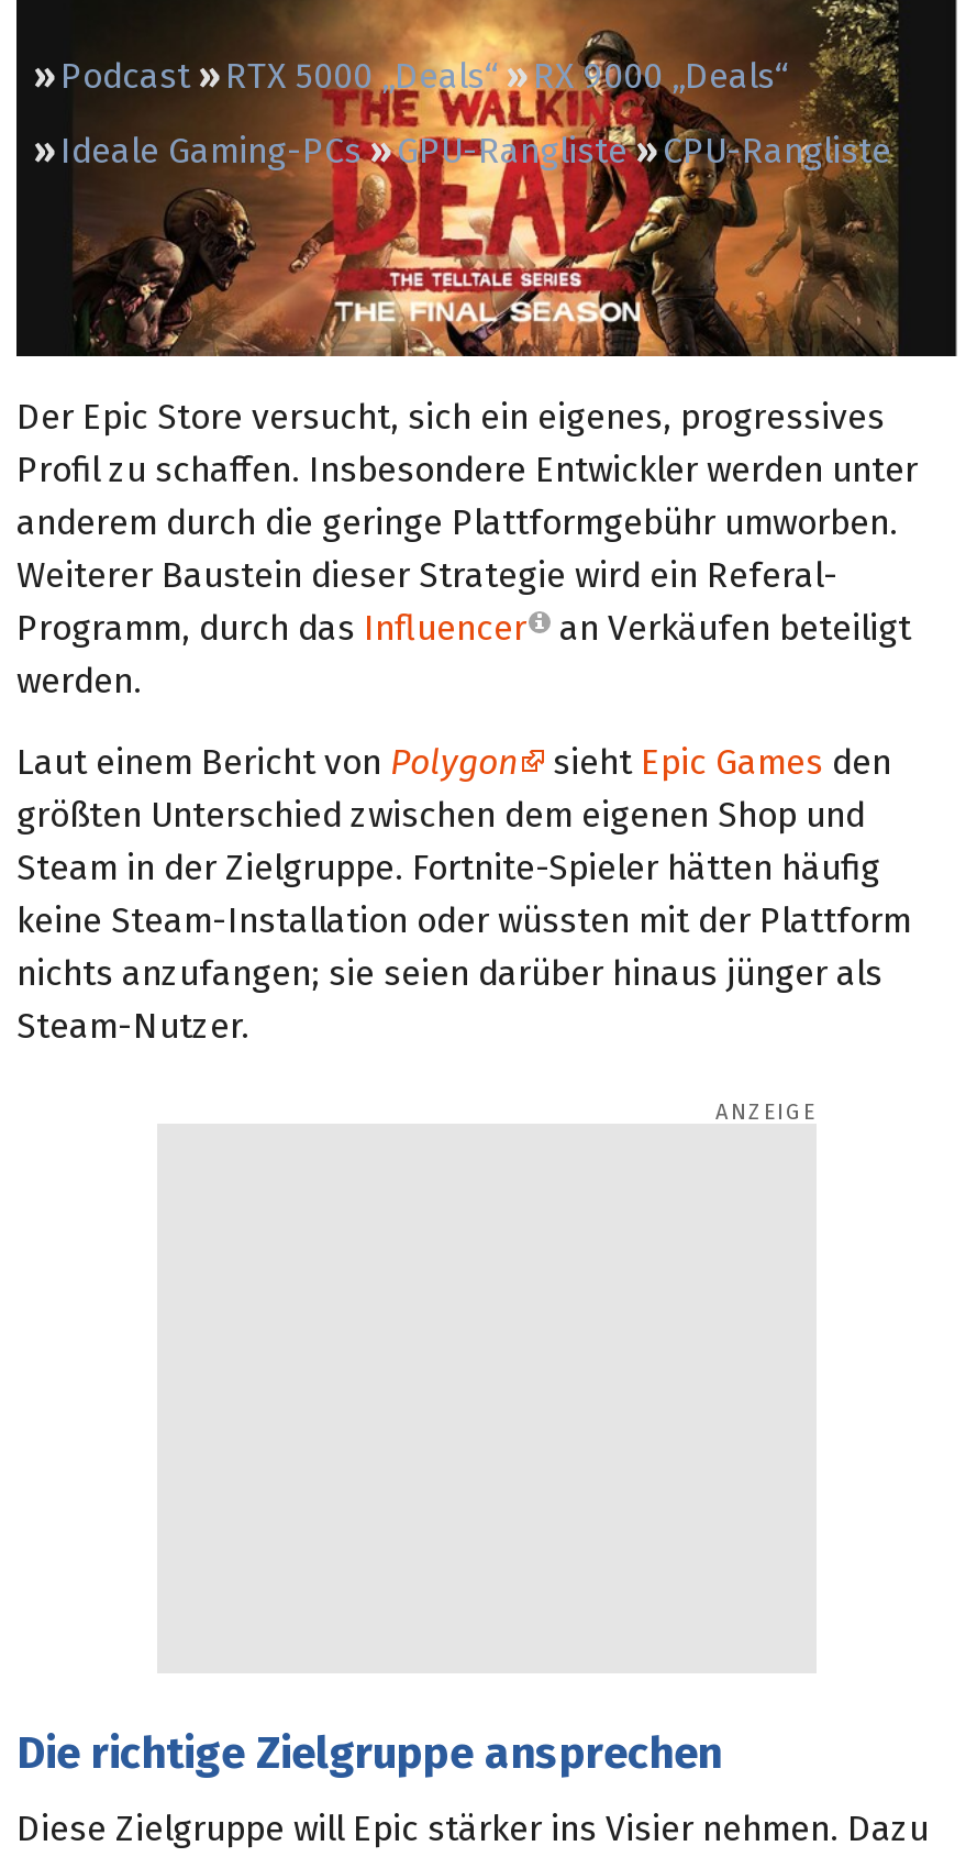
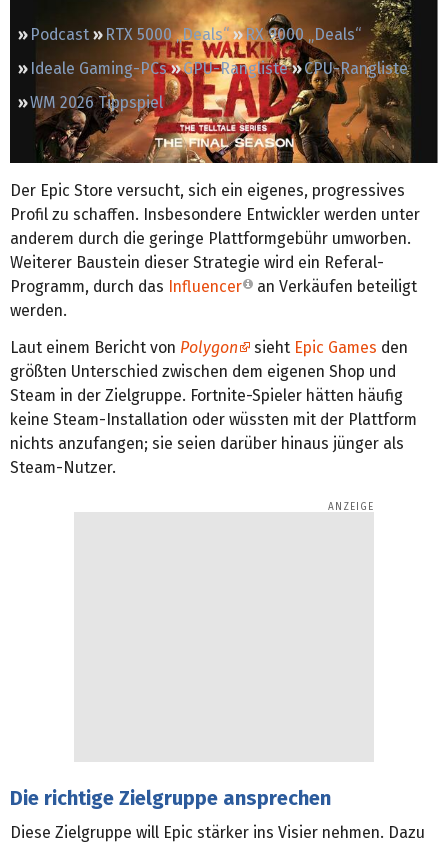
+ WM 2026 Tippspiel
